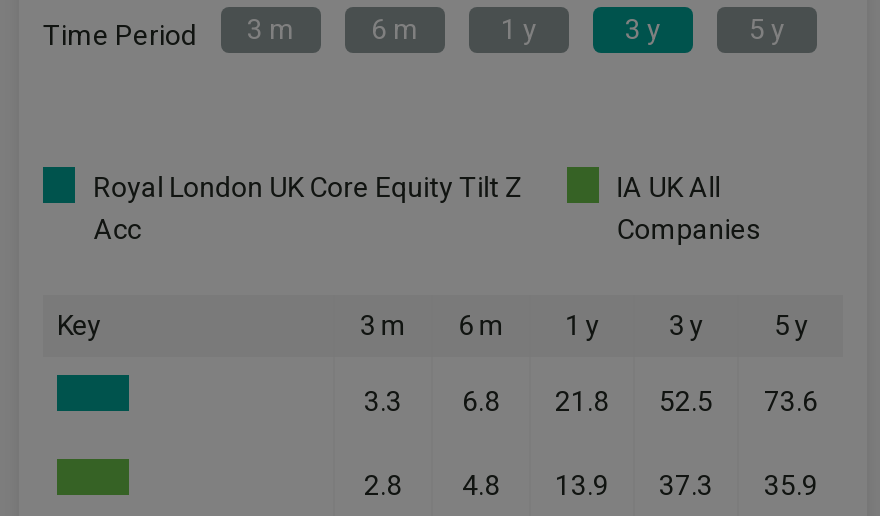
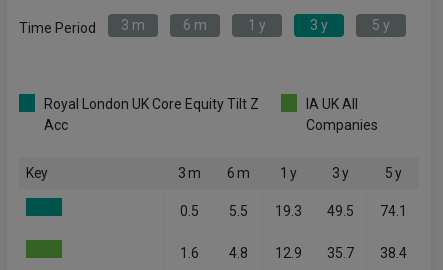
- 3.3
+ 0.5

- 6.8
+ 5.5

- 21.8
+ 19.3

- 52.5
+ 49.5

- 73.6
+ 74.1

- 2.8
+ 1.6

- 13.9
+ 12.9

- 37.3
+ 35.7

- 35.9
+ 38.4
